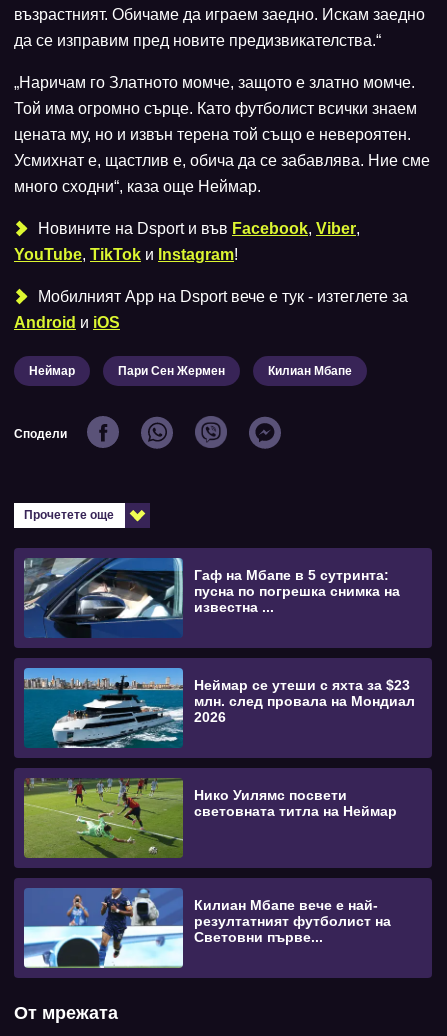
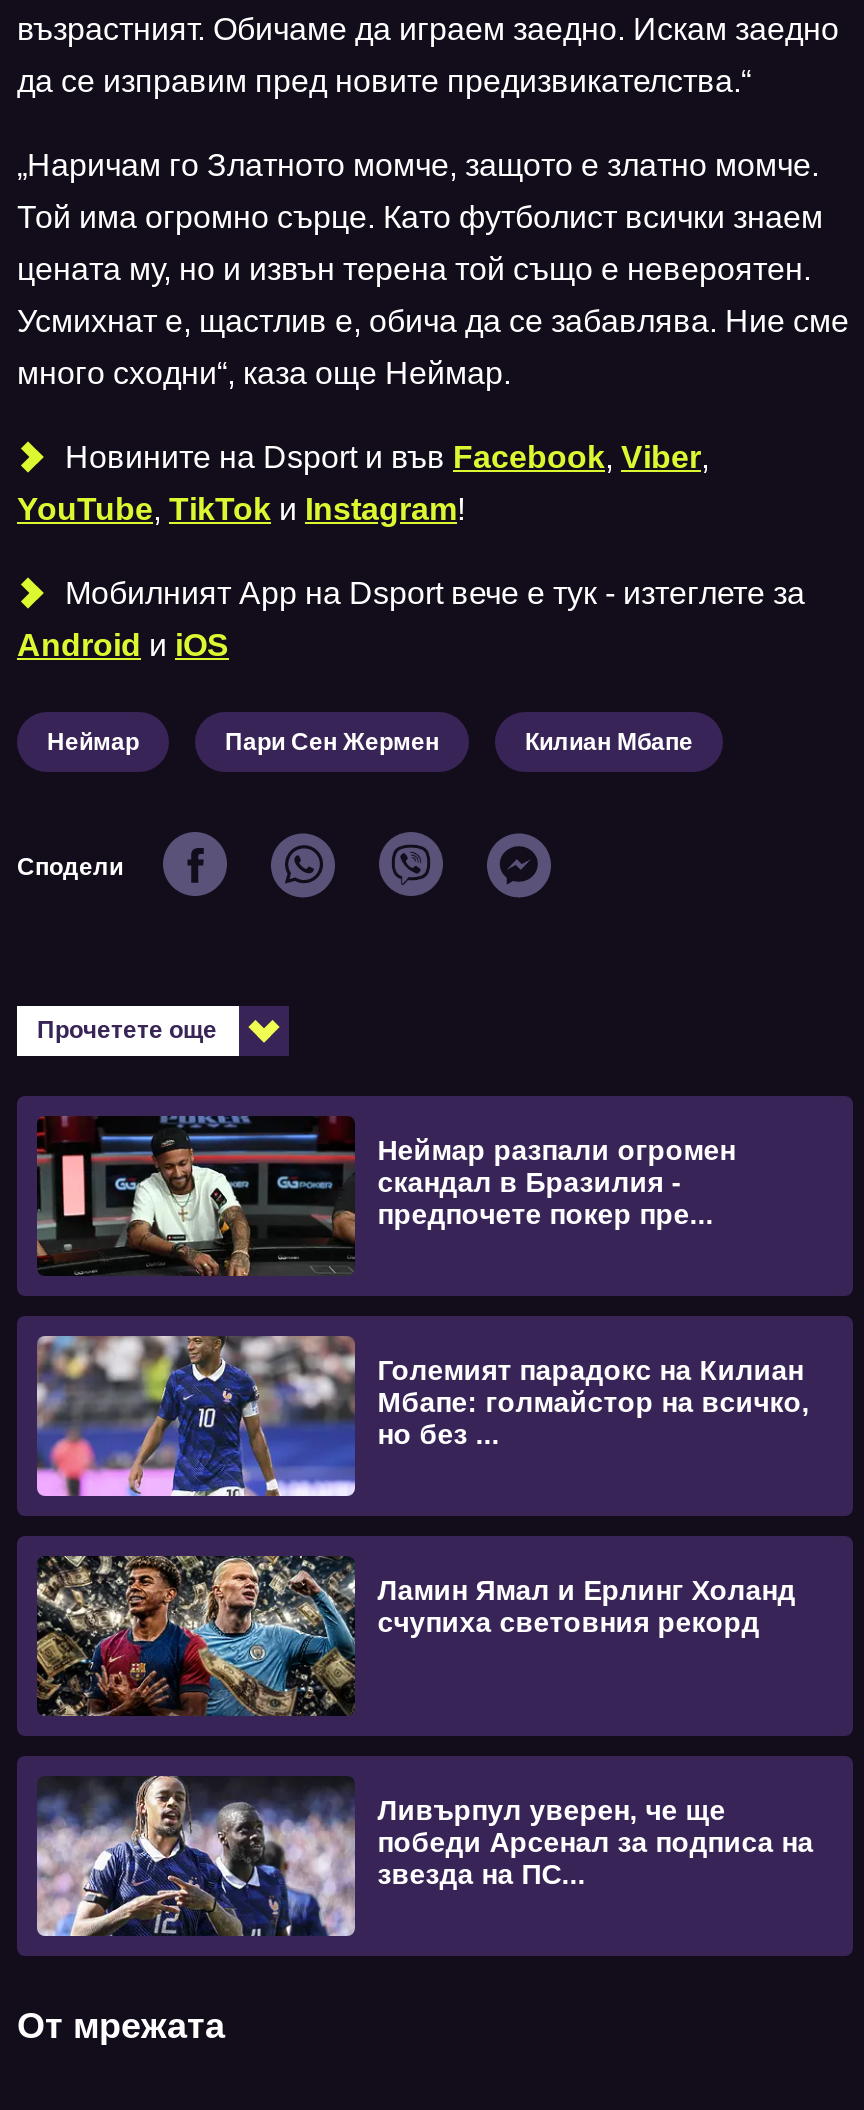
- [image]
- Гаф на Мбапе в 5 сутринта:
- пусна по погрешка снимка на
- известна ...
+ [image]
+ Неймар разпали огромен
+ скандал в Бразилия -
+ предпочете покер пре...

- [image]
- Неймар се утеши с яхта за $23
- млн. след провала на Мондиал
- 2026
+ [image]
+ Големият парадокс на Килиан
+ Мбапе: голмайстор на всичко,
+ но без ...

- [image]
- Нико Уилямс посвети
- световната титла на Неймар
+ [image]
+ Ламин Ямал и Ерлинг Холанд
+ счупиха световния рекорд

- [image]
- Килиан Мбапе вече е най-
- резултатният футболист на
- Световни първе...
+ [image]
+ Ливърпул уверен, че ще
+ победи Арсенал за подписа на
+ звезда на ПС...
